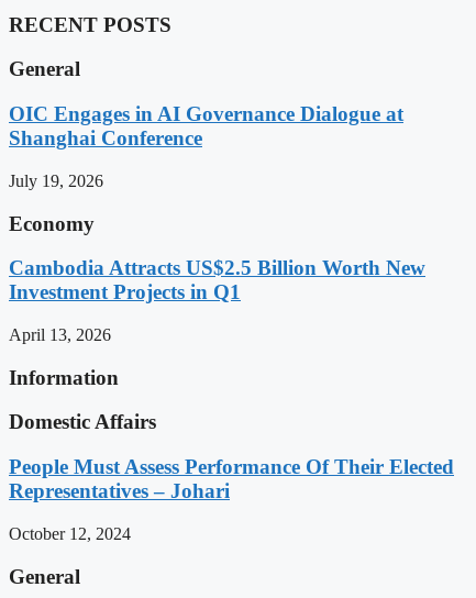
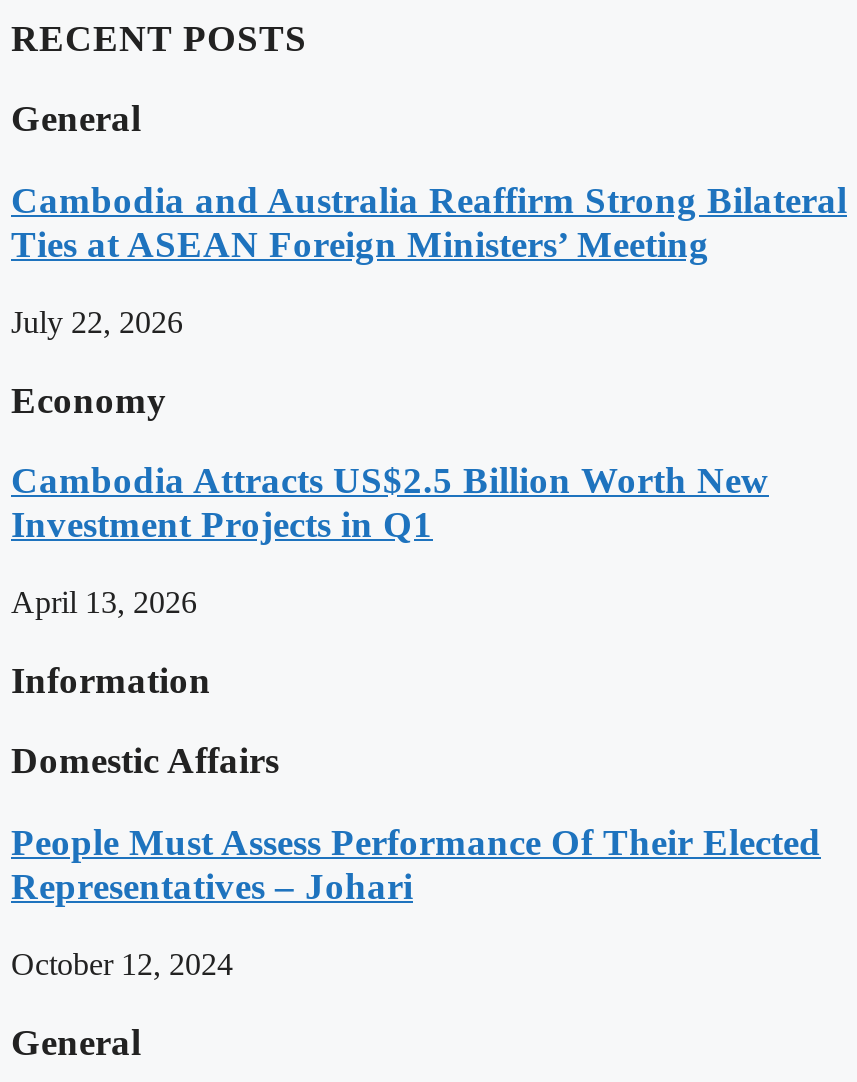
- OIC Engages in AI Governance Dialogue at
- Shanghai Conference
+ Cambodia and Australia Reaffirm Strong Bilateral
+ Ties at ASEAN Foreign Ministers’ Meeting

- July 19, 2026
+ July 22, 2026
